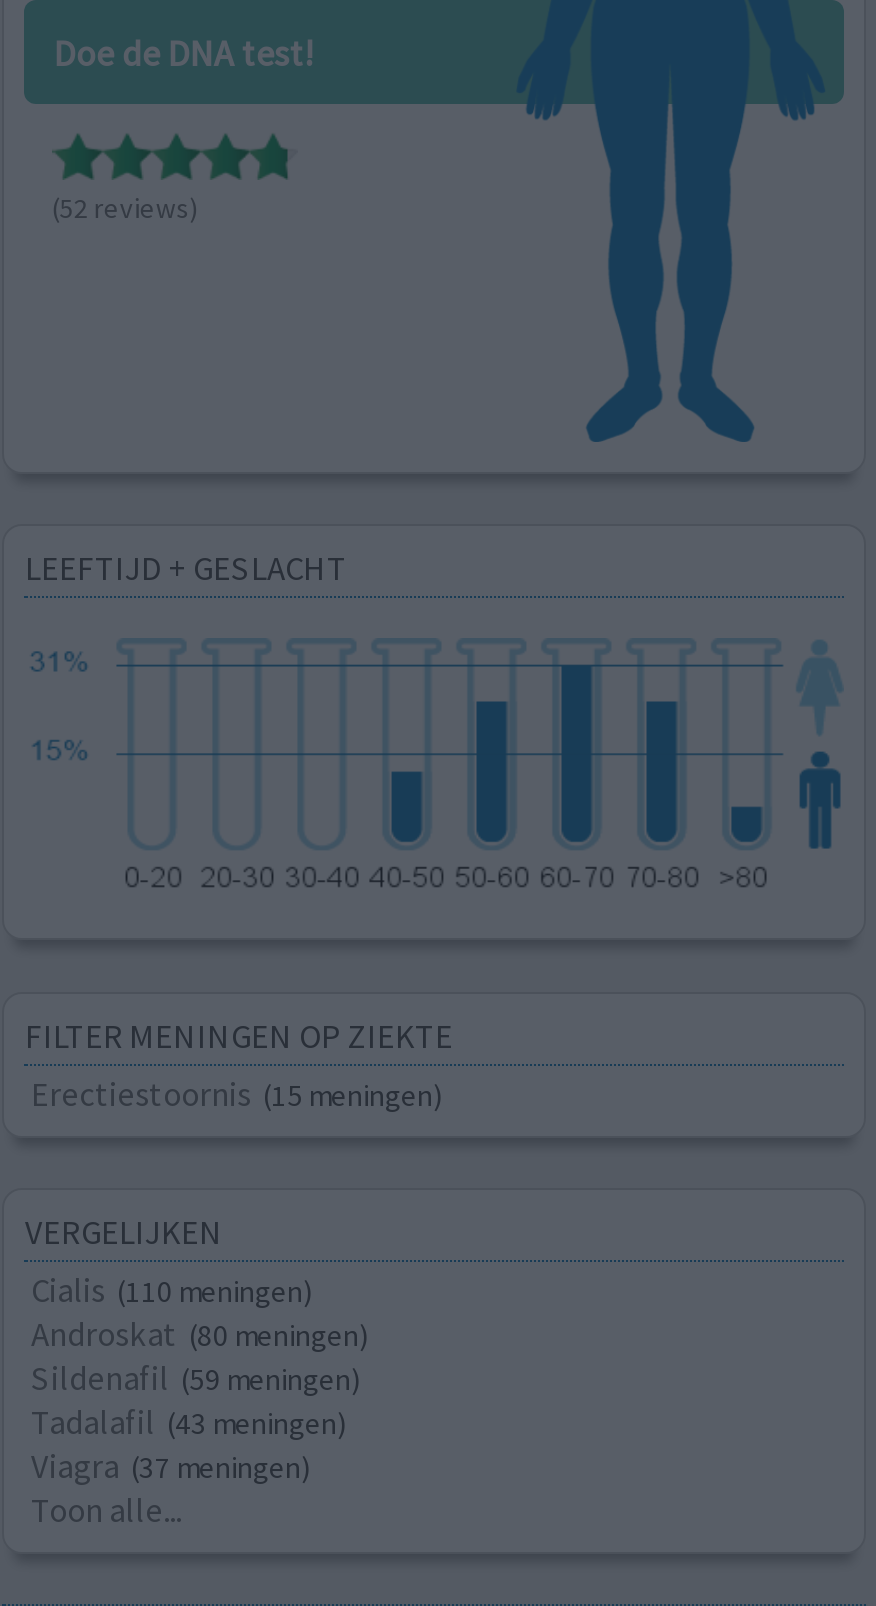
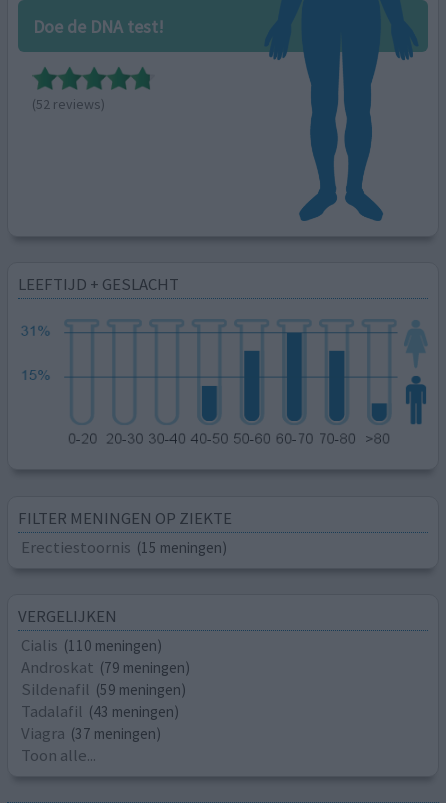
- Androskat (80 meningen)
+ Androskat (79 meningen)
